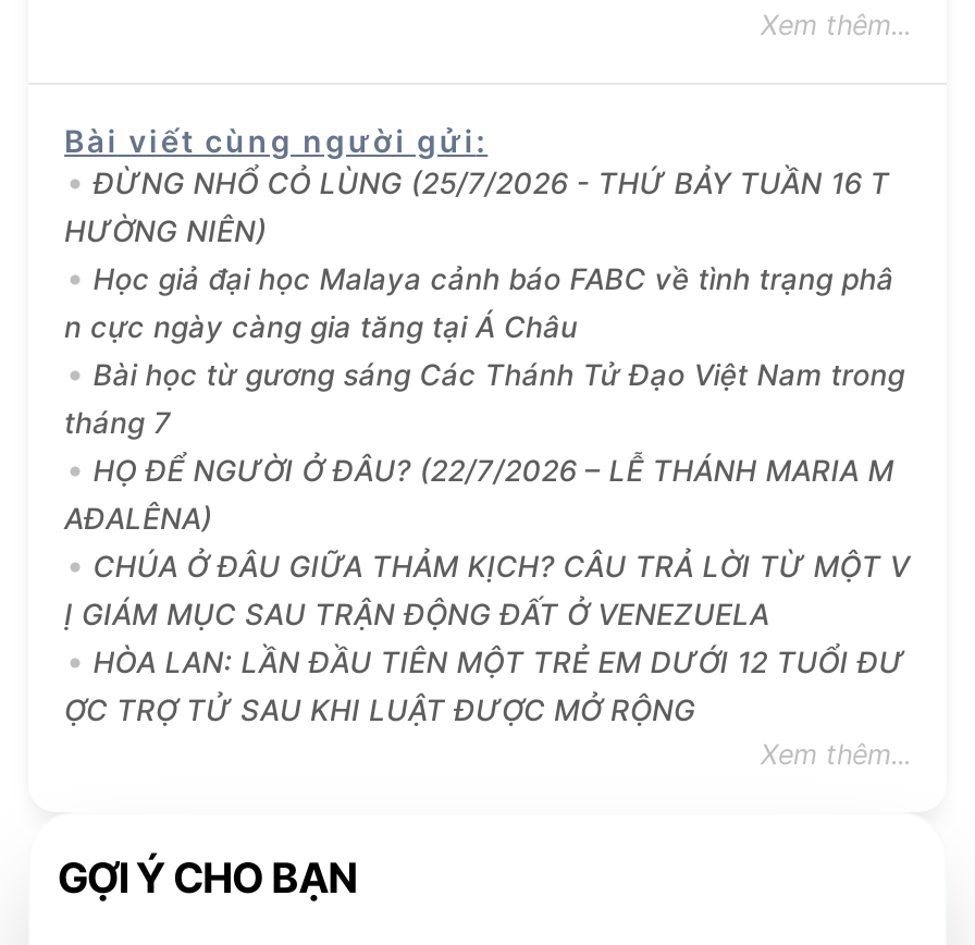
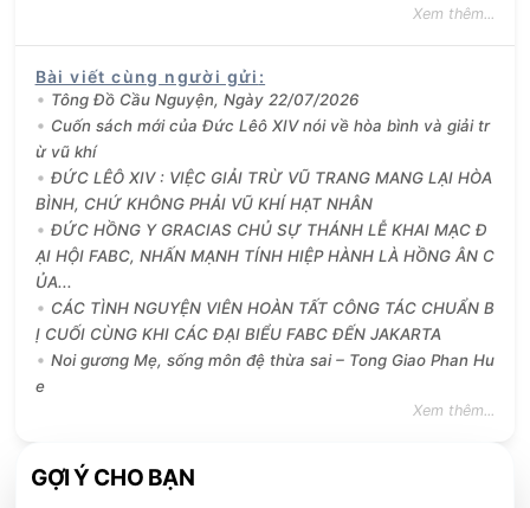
- ĐỪNG NHỔ CỎ LÙNG (25/7/2026 - THỨ BẢY TUẦN 16 T
- HƯỜNG NIÊN)
- Học giả đại học Malaya cảnh báo FABC về tình trạng phâ
- n cực ngày càng gia tăng tại Á Châu
- Bài học từ gương sáng Các Thánh Tử Đạo Việt Nam trong
- tháng 7
- HỌ ĐỂ NGƯỜI Ở ĐÂU? (22/7/2026 – LỄ THÁNH MARIA M
- AĐALÊNA)
- CHÚA Ở ĐÂU GIỮA THẢM KỊCH? CÂU TRẢ LỜI TỪ MỘT V
- Ị GIÁM MỤC SAU TRẬN ĐỘNG ĐẤT Ở VENEZUELA
- HÒA LAN: LẦN ĐẦU TIÊN MỘT TRẺ EM DƯỚI 12 TUỔI ĐƯ
- ỢC TRỢ TỬ SAU KHI LUẬT ĐƯỢC MỞ RỘNG
+ Tông Đồ Cầu Nguyện, Ngày 22/07/2026
+ Cuốn sách mới của Đức Lêô XIV nói về hòa bình và giải tr
+ ừ vũ khí
+ ĐỨC LÊÔ XIV : VIỆC GIẢI TRỪ VŨ TRANG MANG LẠI HÒA
+ BÌNH, CHỨ KHÔNG PHẢI VŨ KHÍ HẠT NHÂN
+ ĐỨC HỒNG Y GRACIAS CHỦ SỰ THÁNH LỄ KHAI MẠC Đ
+ ẠI HỘI FABC, NHẤN MẠNH TÍNH HIỆP HÀNH LÀ HỒNG ÂN C
+ ỦA...
+ CÁC TÌNH NGUYỆN VIÊN HOÀN TẤT CÔNG TÁC CHUẨN B
+ Ị CUỐI CÙNG KHI CÁC ĐẠI BIỂU FABC ĐẾN JAKARTA
+ Noi gương Mẹ, sống môn đệ thừa sai – Tong Giao Phan Hu
+ e
